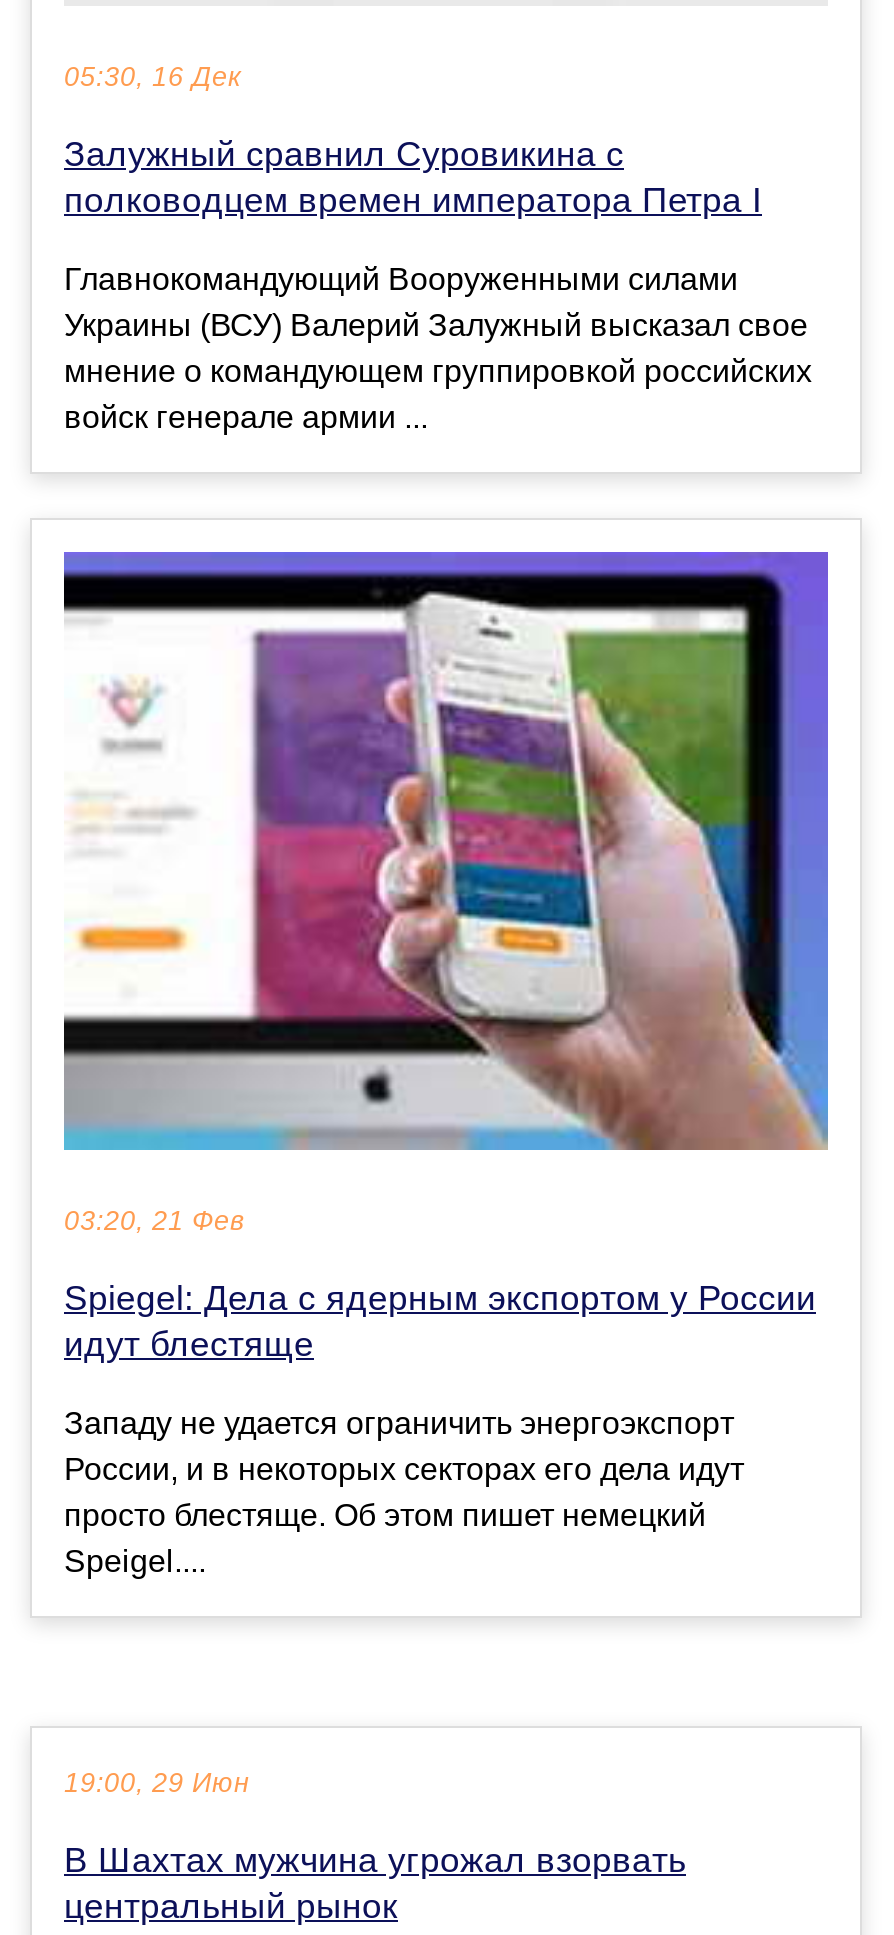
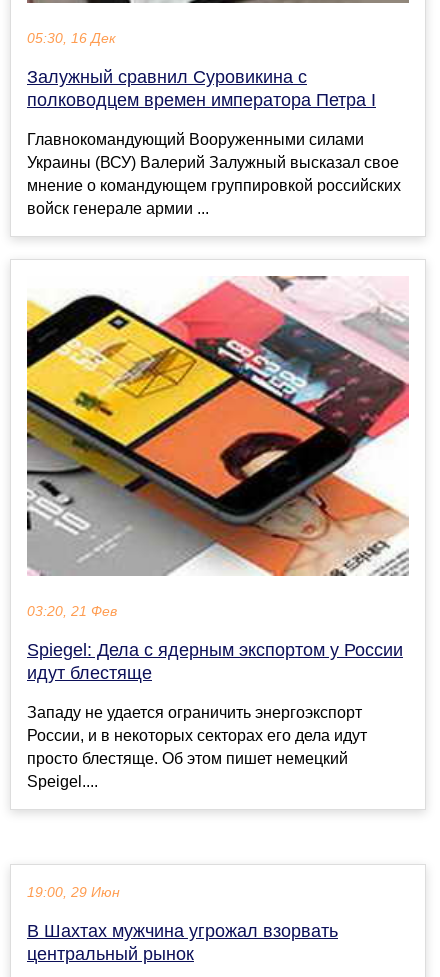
- [image]
+ [image]
